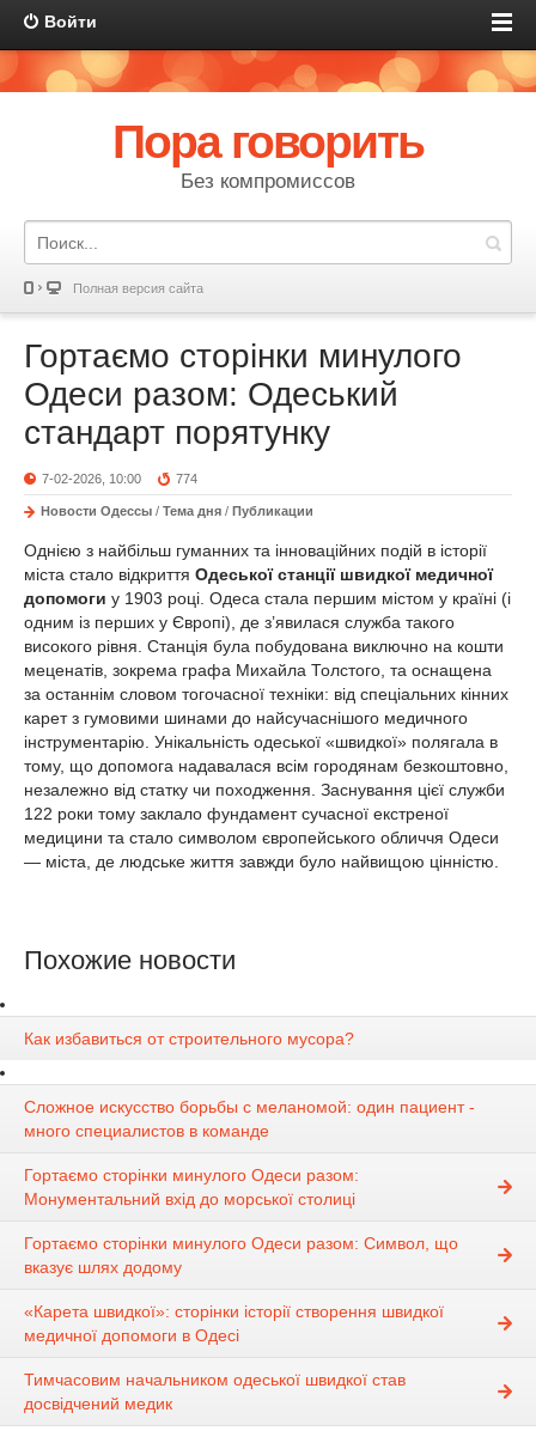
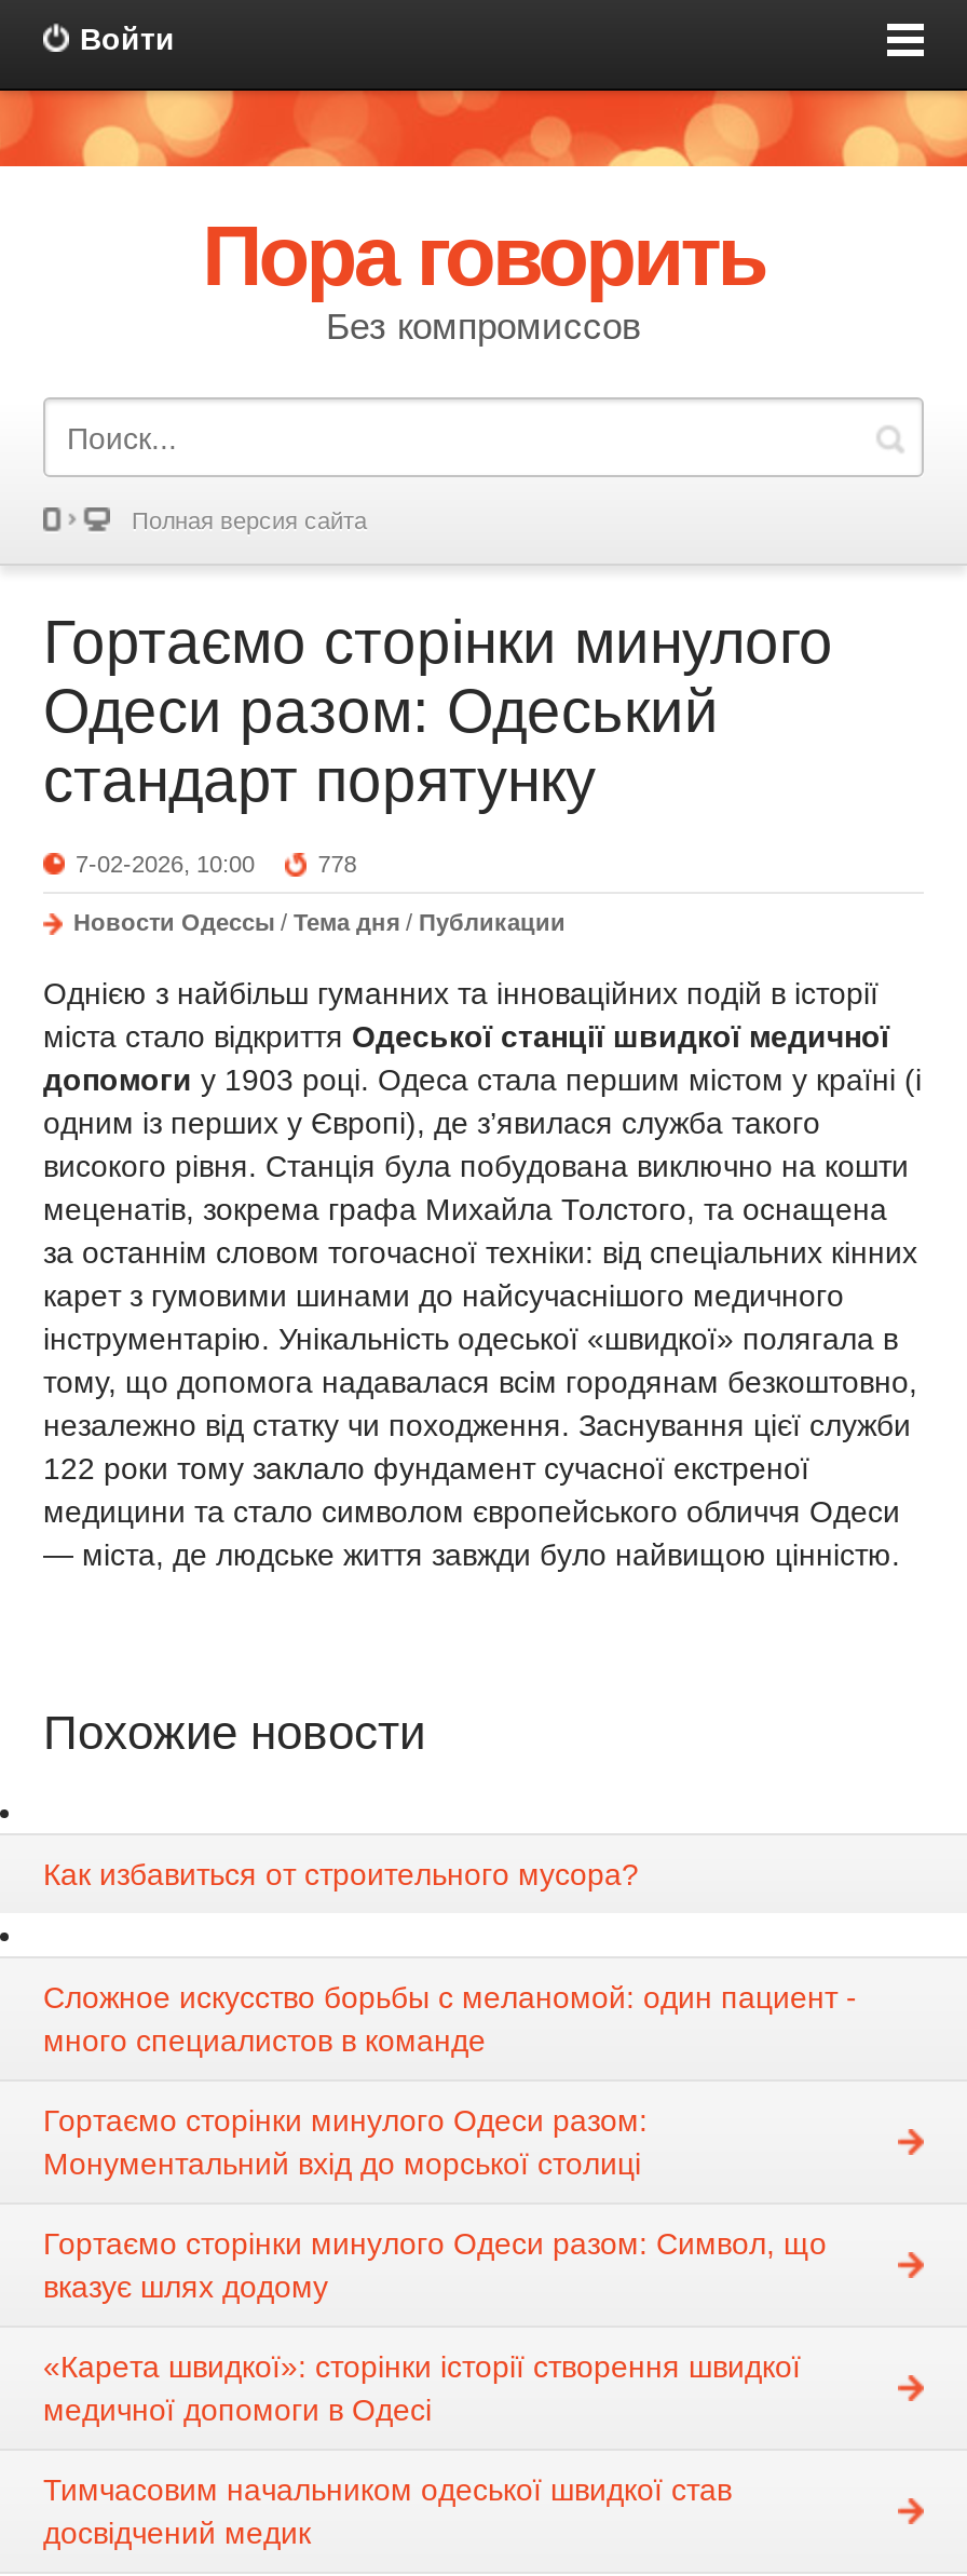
- 774
+ 778
